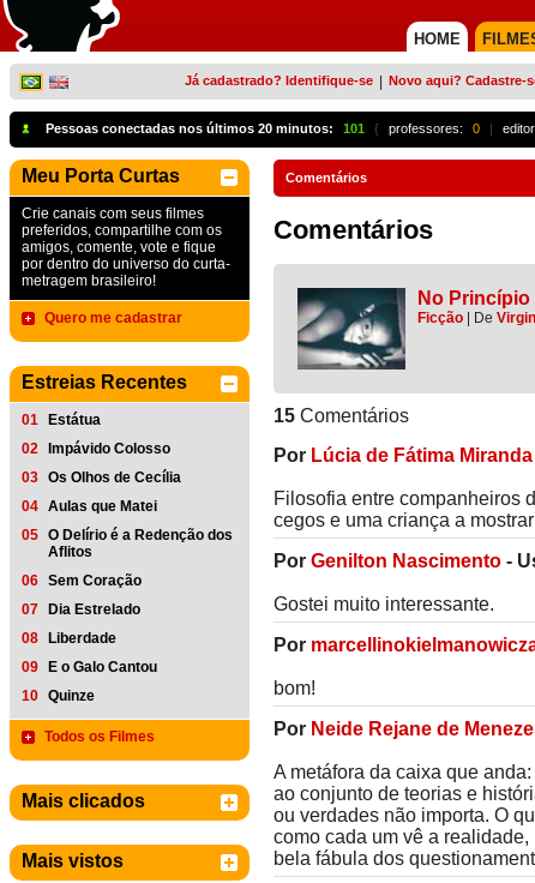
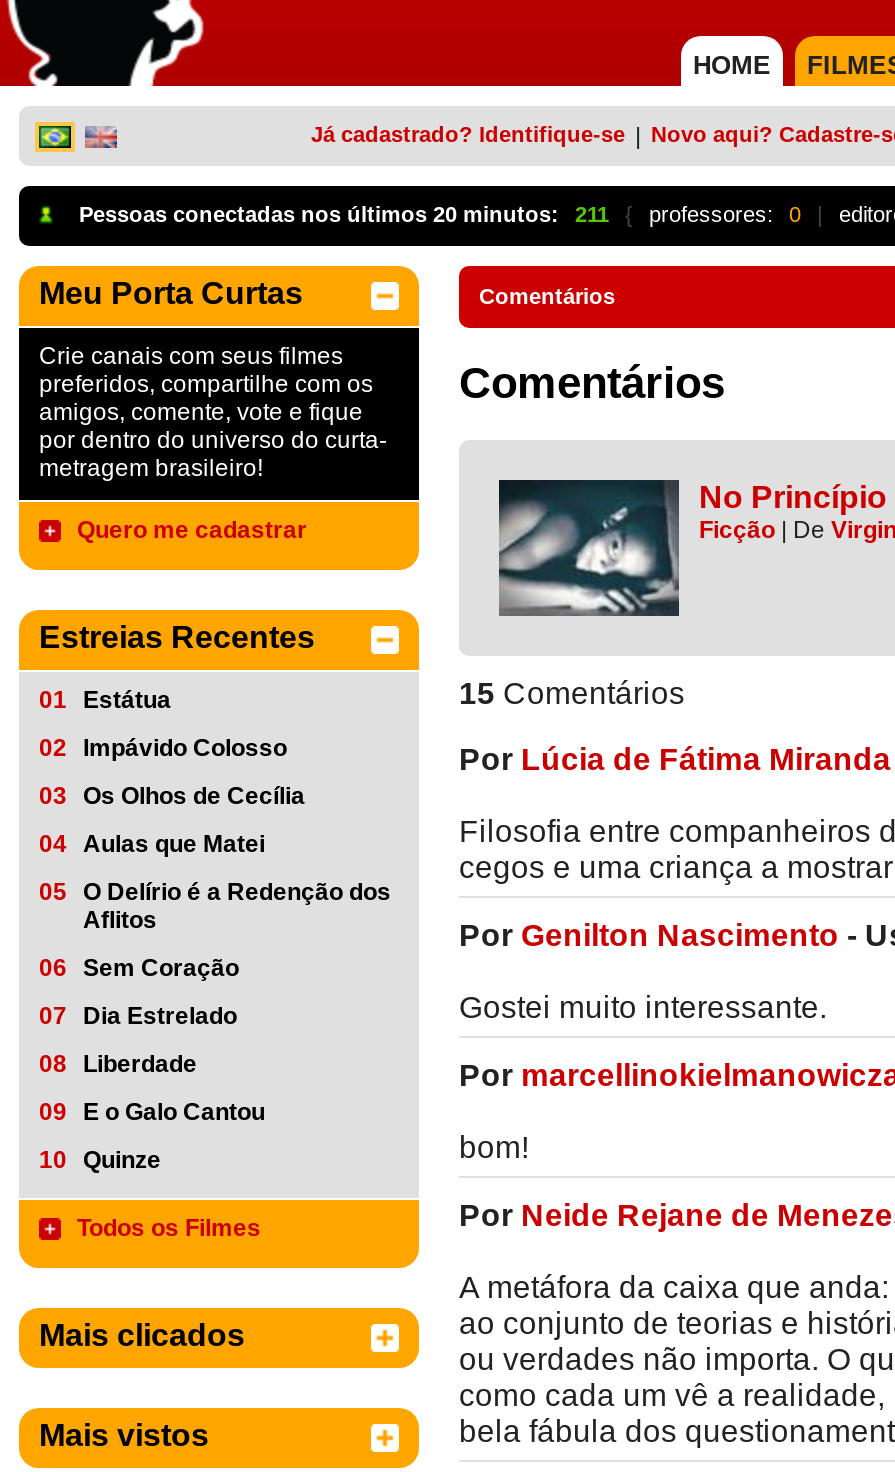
- 101
+ 211
